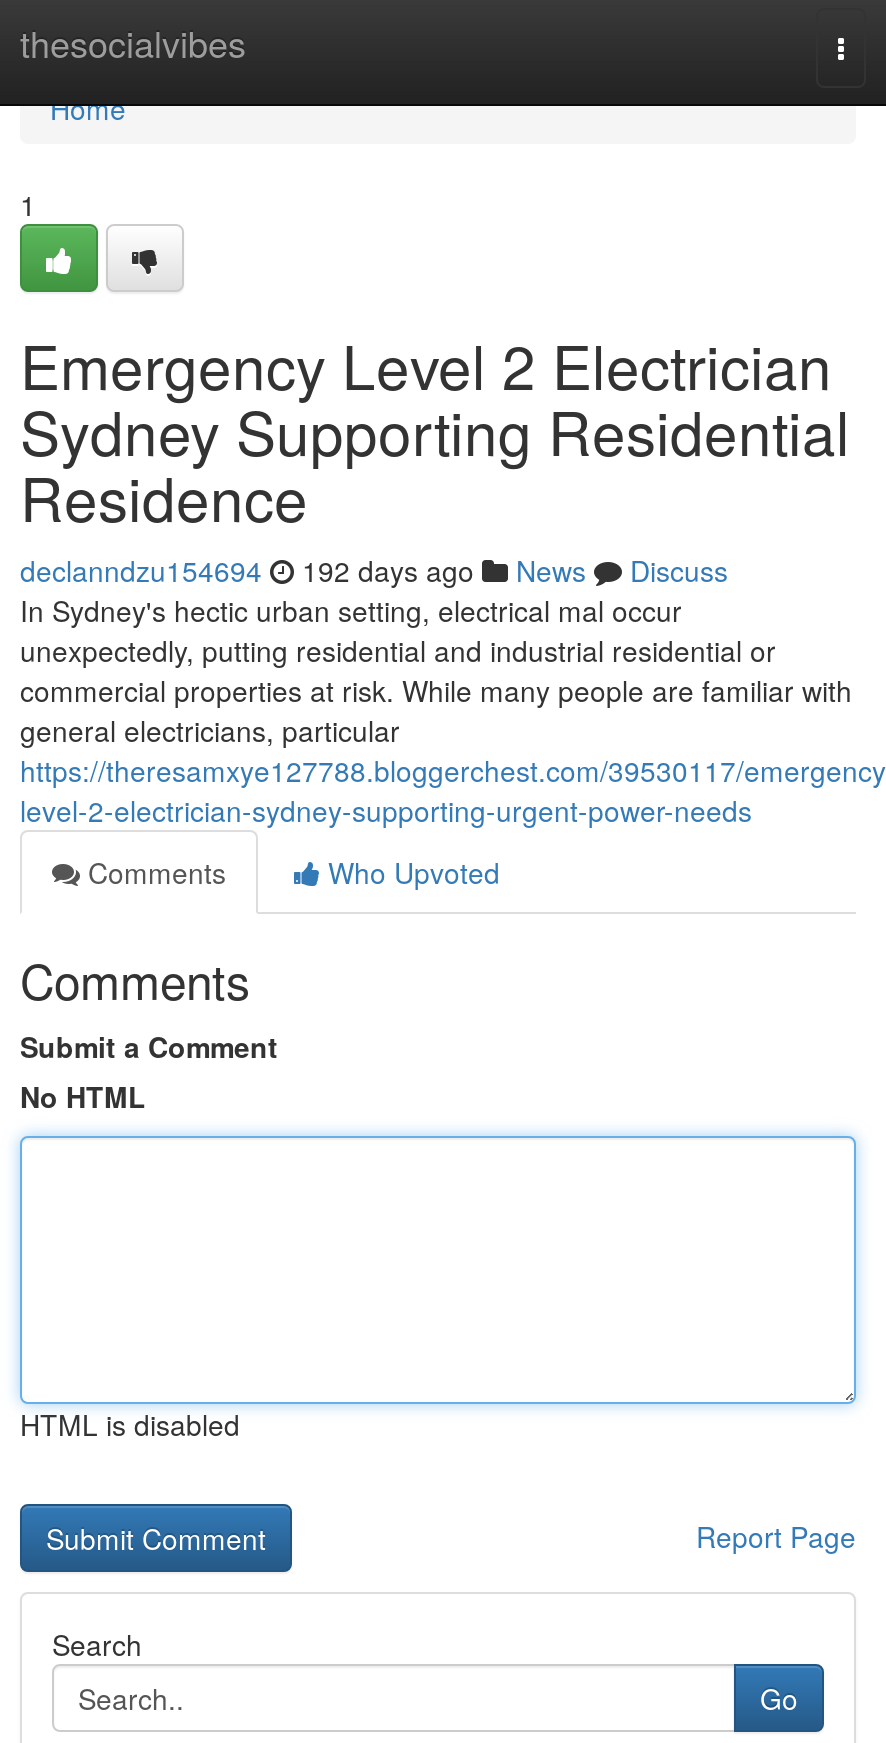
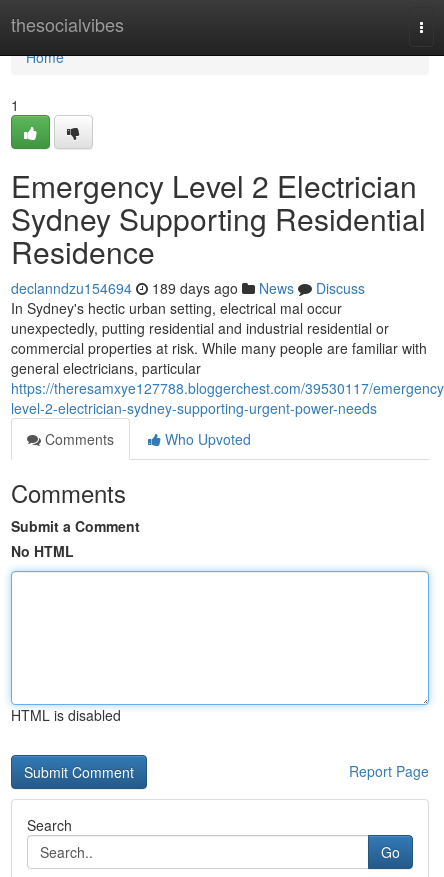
- declanndzu154694 192 days ago News Discuss
+ declanndzu154694 189 days ago News Discuss
